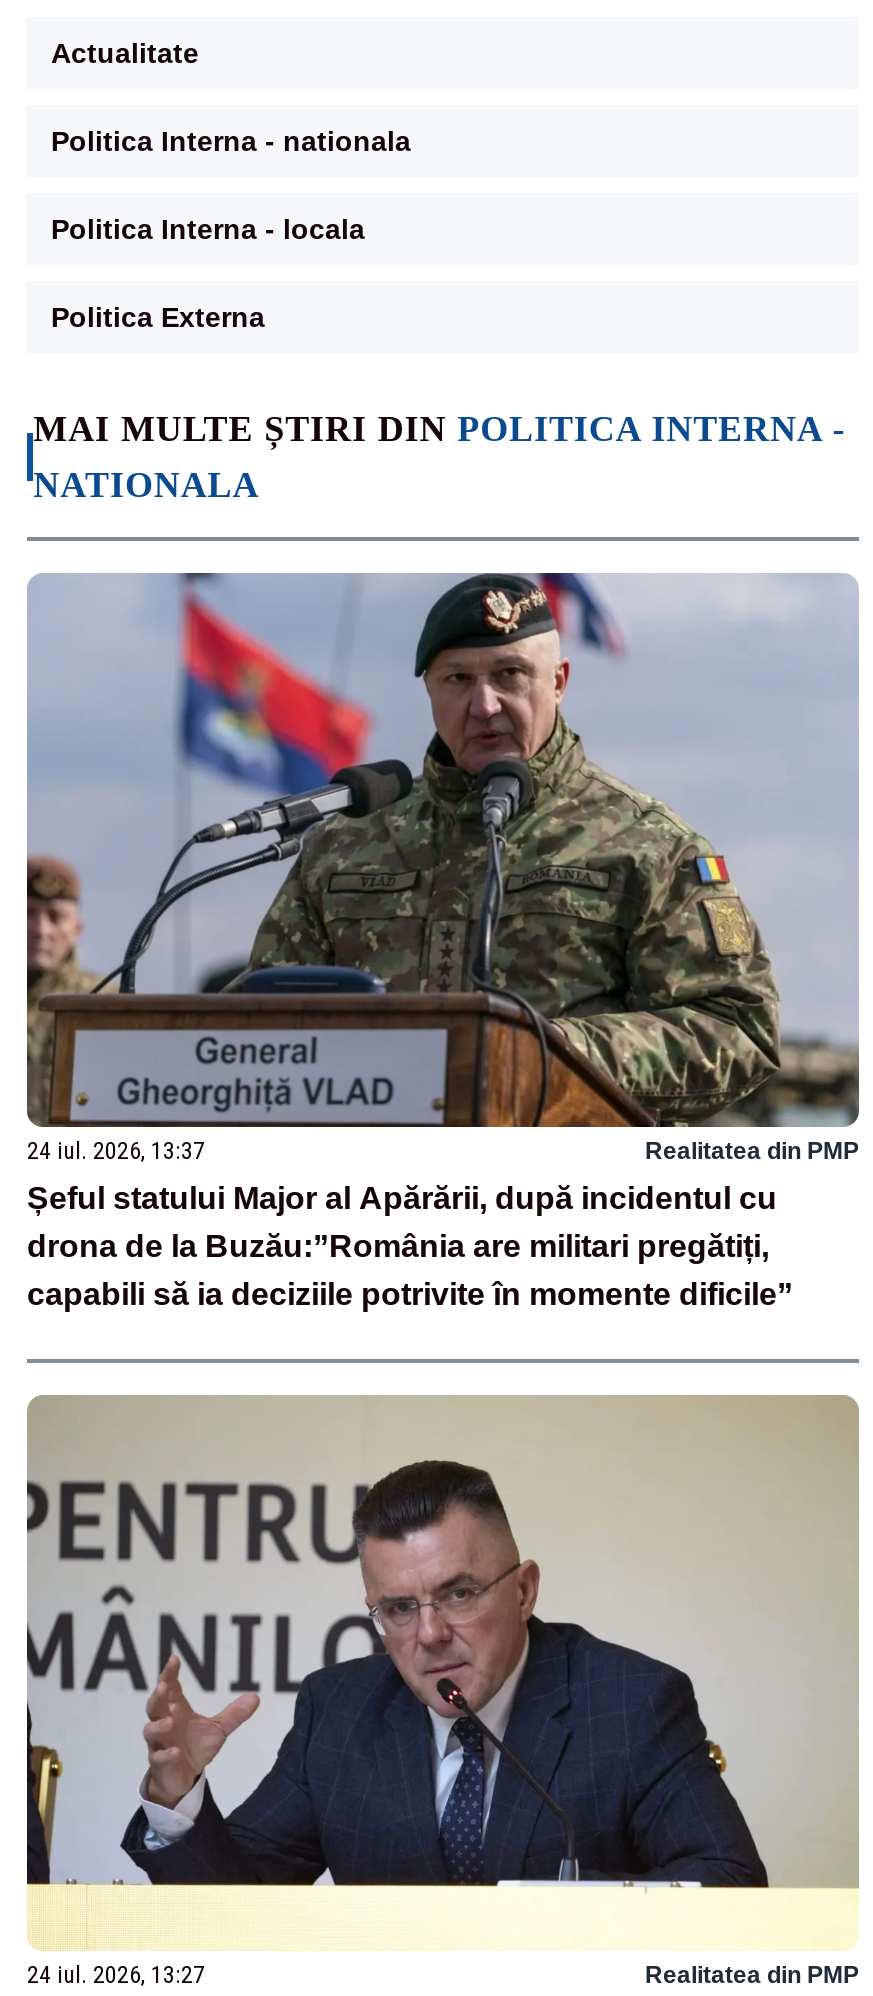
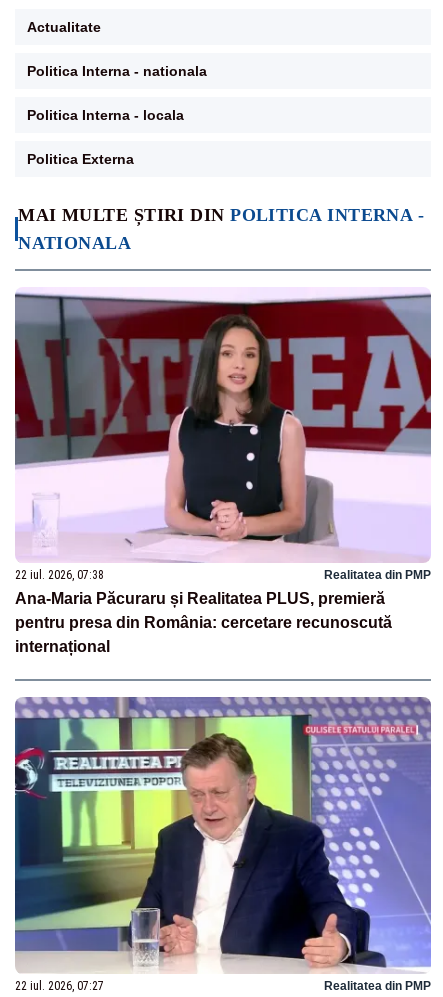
- [image]
- 24 iul. 2026, 13:37
+ [image]
+ 22 iul. 2026, 07:38

- Șeful statului Major al Apărării, după incidentul cu
- drona de la Buzău:”România are militari pregătiți,
- capabili să ia deciziile potrivite în momente dificile”
+ Ana-Maria Păcuraru și Realitatea PLUS, premieră
+ pentru presa din România: cercetare recunoscută
+ internațional

- [image]
- 24 iul. 2026, 13:27
+ [image]
+ 22 iul. 2026, 07:27
